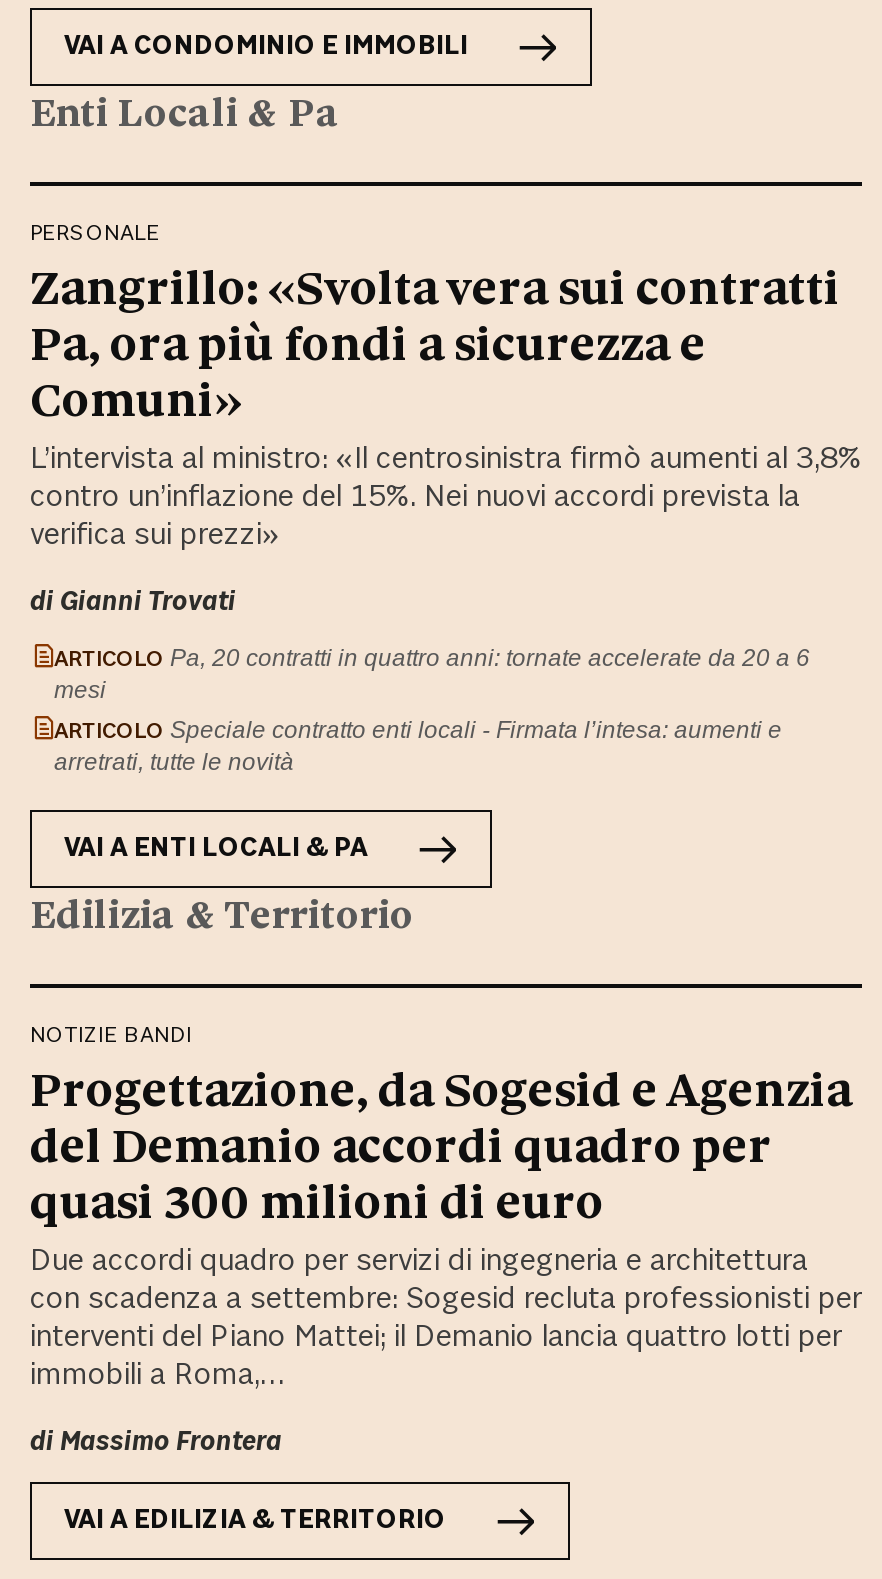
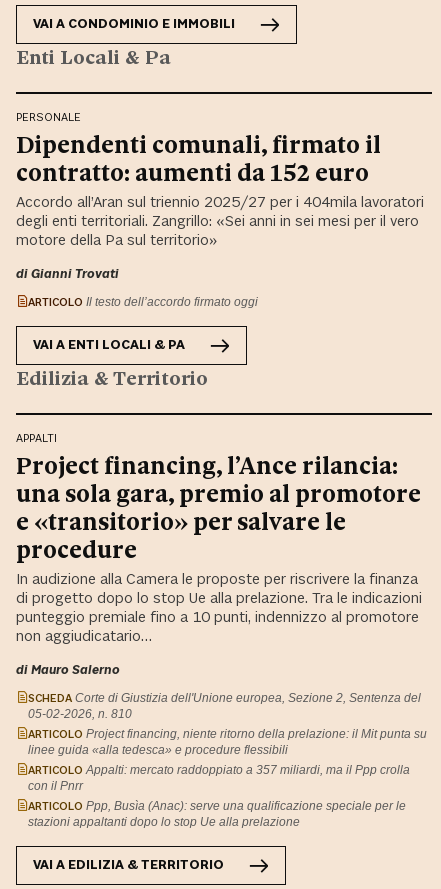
- Zangrillo: «Svolta vera sui contratti
- Pa, ora più fondi a sicurezza e
- Comuni»
- L’intervista al ministro: «Il centrosinistra firmò aumenti al 3,8%
- contro un’inflazione del 15%. Nei nuovi accordi prevista la
- verifica sui prezzi»
+ Dipendenti comunali, firmato il
+ contratto: aumenti da 152 euro
+ Accordo all’Aran sul triennio 2025/27 per i 404mila lavoratori
+ degli enti territoriali. Zangrillo: «Sei anni in sei mesi per il vero
+ motore della Pa sul territorio»

moved up: di Gianni Trovati

- ARTICOLO Pa, 20 contratti in quattro anni: tornate accelerate da 20 a 6
- mesi
- ARTICOLO Speciale contratto enti locali - Firmata l’intesa: aumenti e
- arretrati, tutte le novità
+ ARTICOLO Il testo dell’accordo firmato oggi

moved up: VAI A ENTI LOCALI & PA | Edilizia & Territorio

- NOTIZIE BANDI
- Progettazione, da Sogesid e Agenzia
- del Demanio accordi quadro per
- quasi 300 milioni di euro
- Due accordi quadro per servizi di ingegneria e architettura
- con scadenza a settembre: Sogesid recluta professionisti per
- interventi del Piano Mattei; il Demanio lancia quattro lotti per
- immobili a Roma,…
- di Massimo Frontera
+ APPALTI
+ Project financing, l’Ance rilancia:
+ una sola gara, premio al promotore
+ e «transitorio» per salvare le
+ procedure
+ In audizione alla Camera le proposte per riscrivere la finanza
+ di progetto dopo lo stop Ue alla prelazione. Tra le indicazioni
+ punteggio premiale fino a 10 punti, indennizzo al promotore
+ non aggiudicatario…
+ di Mauro Salerno
+ SCHEDA Corte di Giustizia dell'Unione europea, Sezione 2, Sentenza del
+ 05-02-2026, n. 810
+ ARTICOLO Project financing, niente ritorno della prelazione: il Mit punta su
+ linee guida «alla tedesca» e procedure flessibili
+ ARTICOLO Appalti: mercato raddoppiato a 357 miliardi, ma il Ppp crolla
+ con il Pnrr
+ ARTICOLO Ppp, Busìa (Anac): serve una qualificazione speciale per le
+ stazioni appaltanti dopo lo stop Ue alla prelazione
